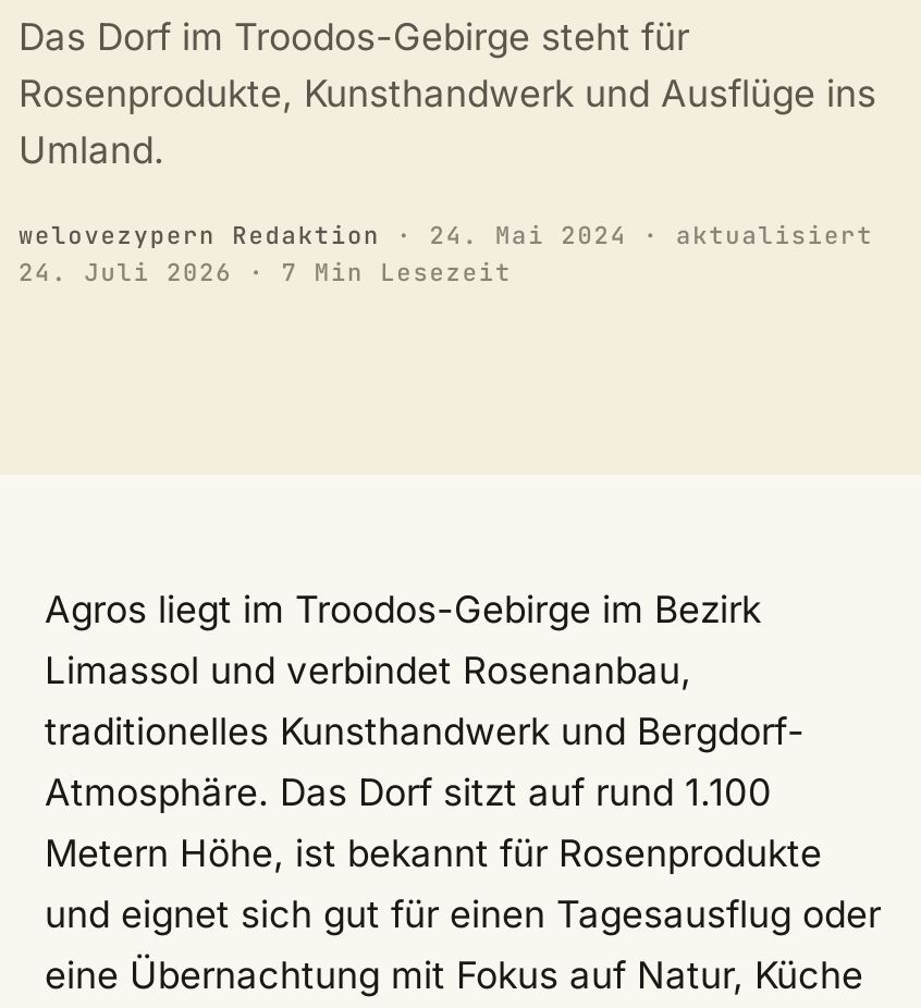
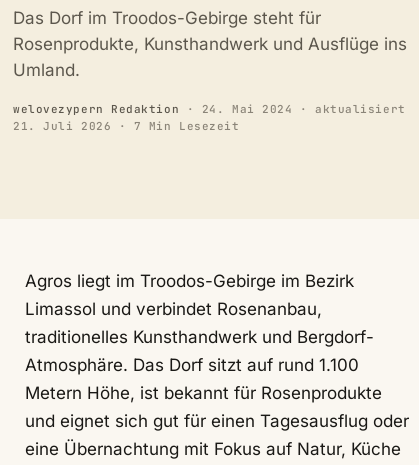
- 24. Juli 2026 · 7 Min Lesezeit
+ 21. Juli 2026 · 7 Min Lesezeit
